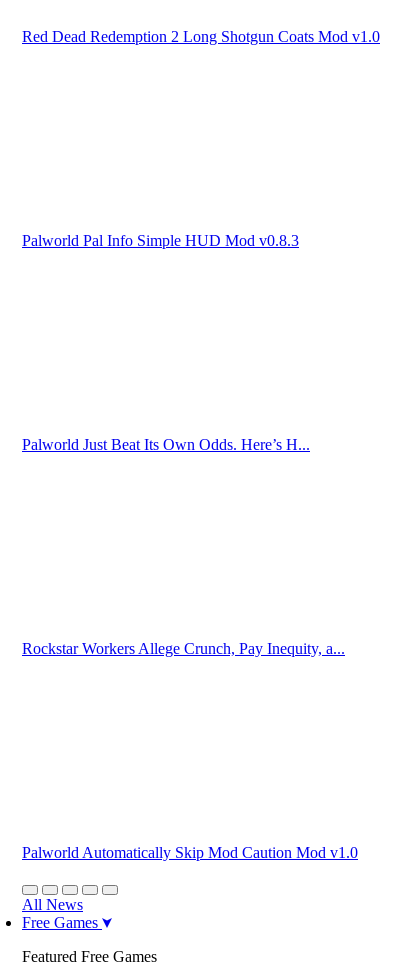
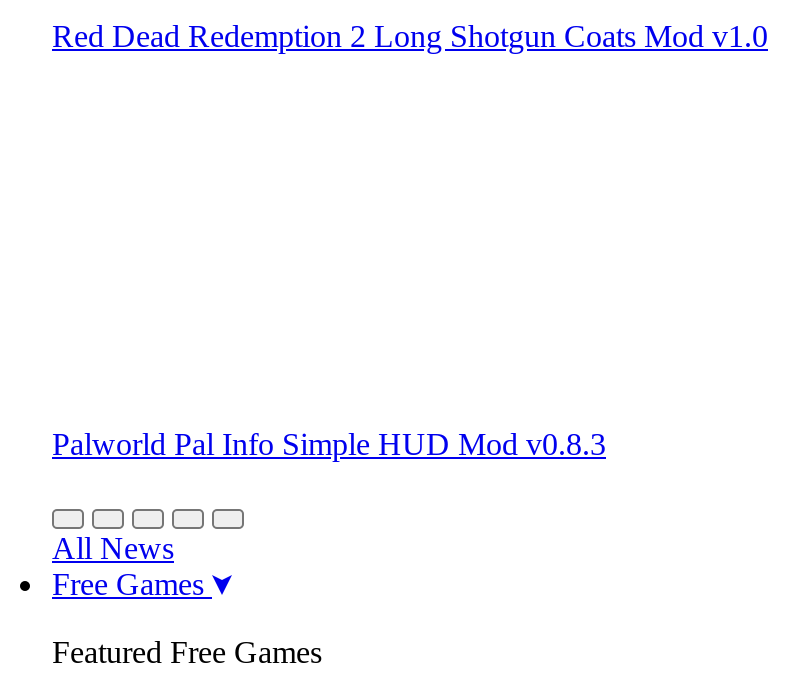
- Palworld Just Beat Its Own Odds. Here’s H...

- Rockstar Workers Allege Crunch, Pay Inequity, a...

- Palworld Automatically Skip Mod Caution Mod v1.0
